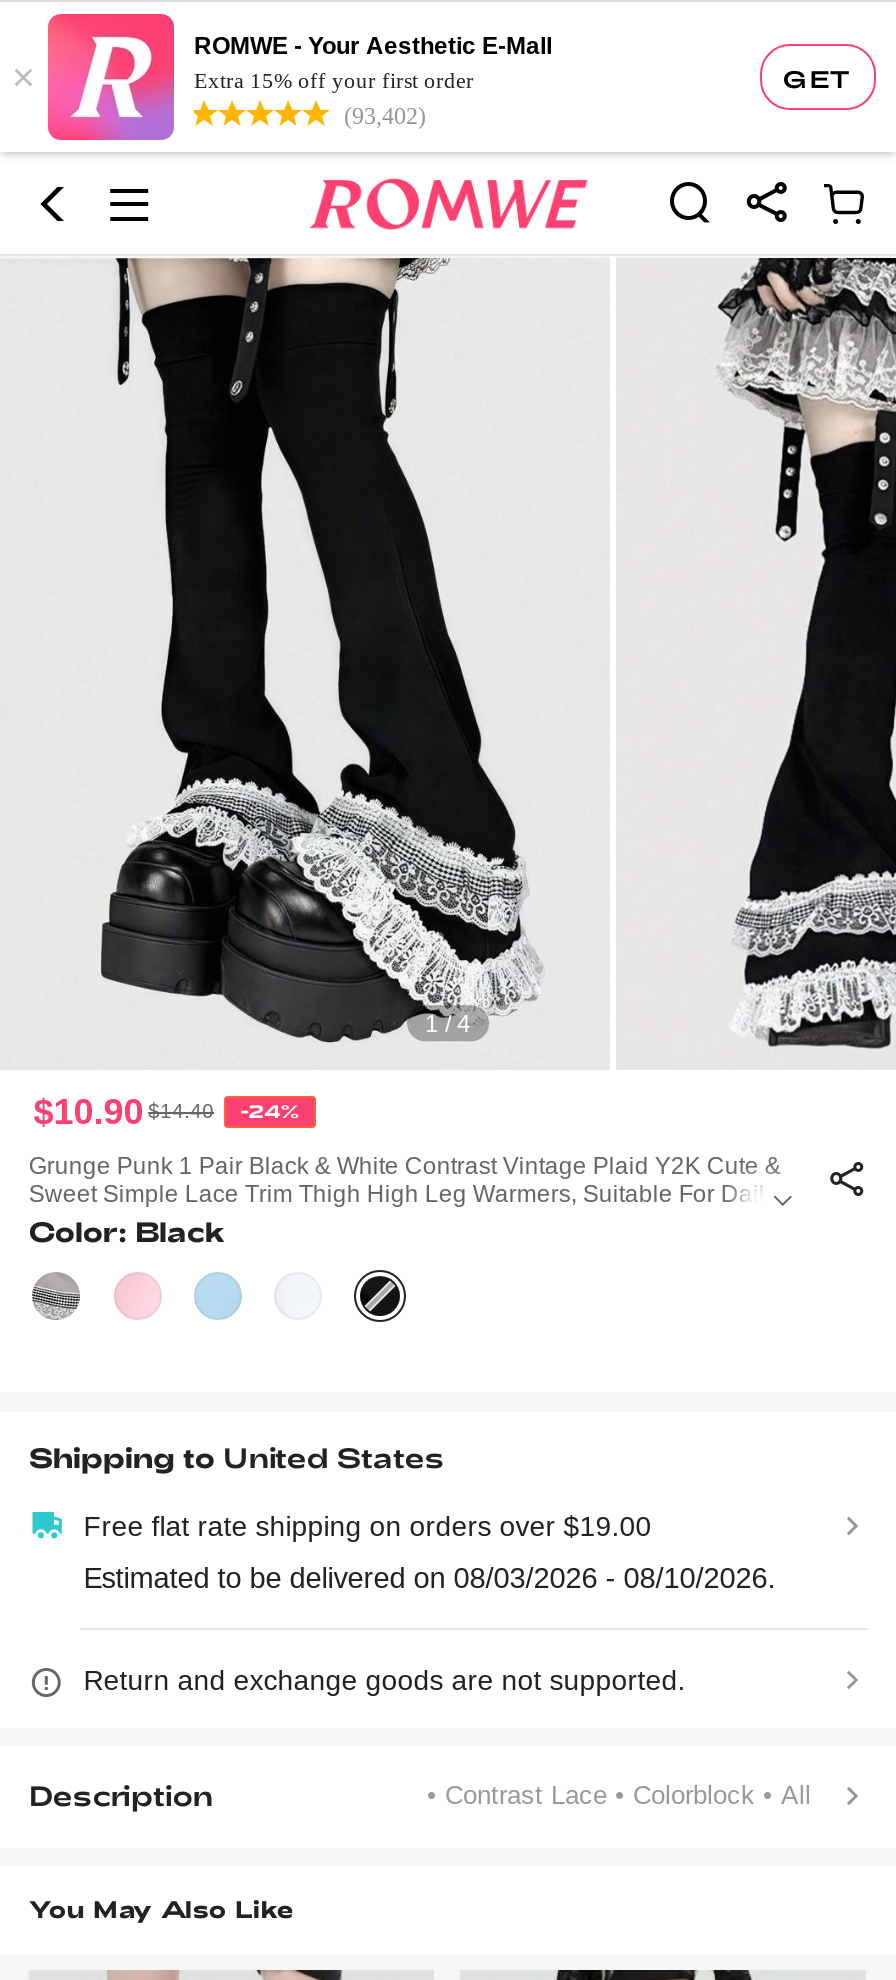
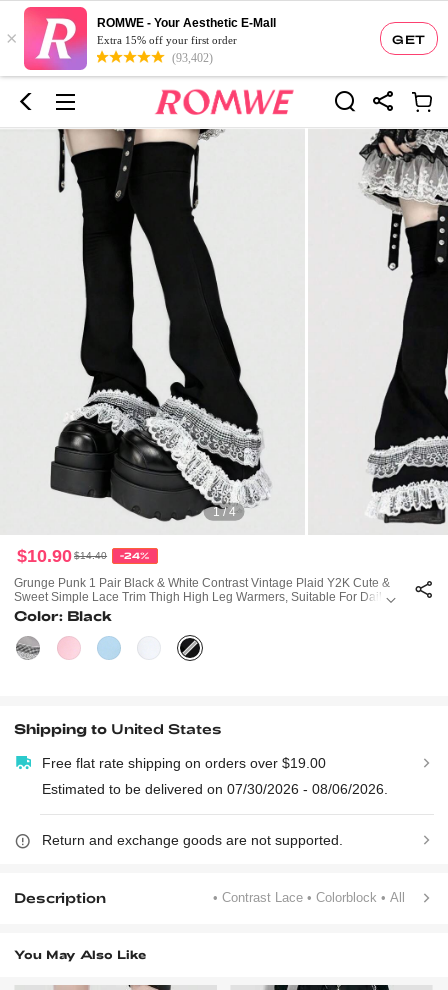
- Estimated to be delivered on 08/03/2026 - 08/10/2026.
+ Estimated to be delivered on 07/30/2026 - 08/06/2026.
